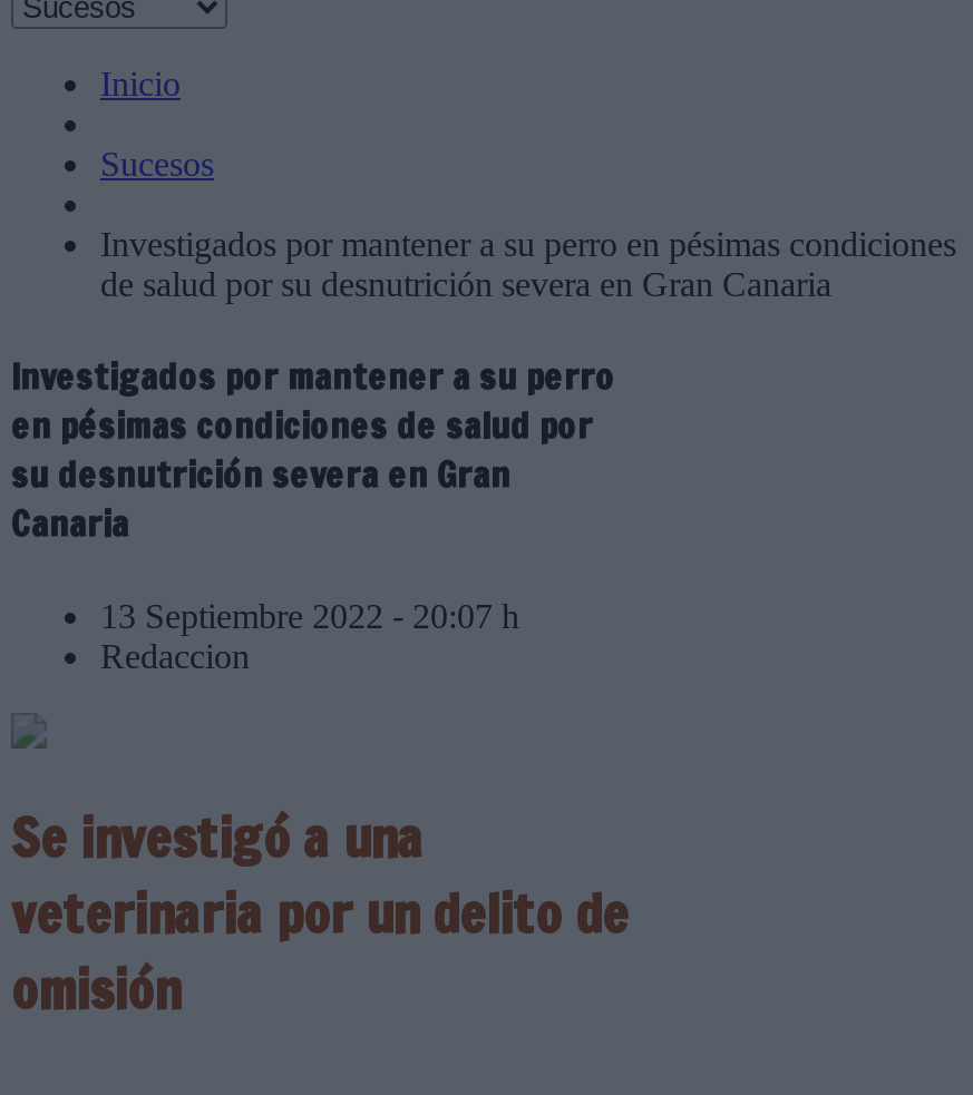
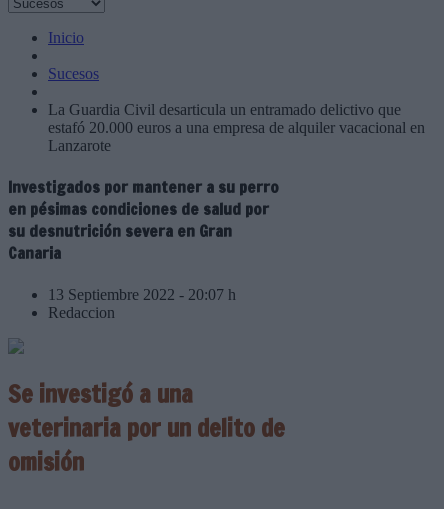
- Investigados por mantener a su perro en pésimas condiciones
- de salud por su desnutrición severa en Gran Canaria
+ La Guardia Civil desarticula un entramado delictivo que
+ estafó 20.000 euros a una empresa de alquiler vacacional en
+ Lanzarote
